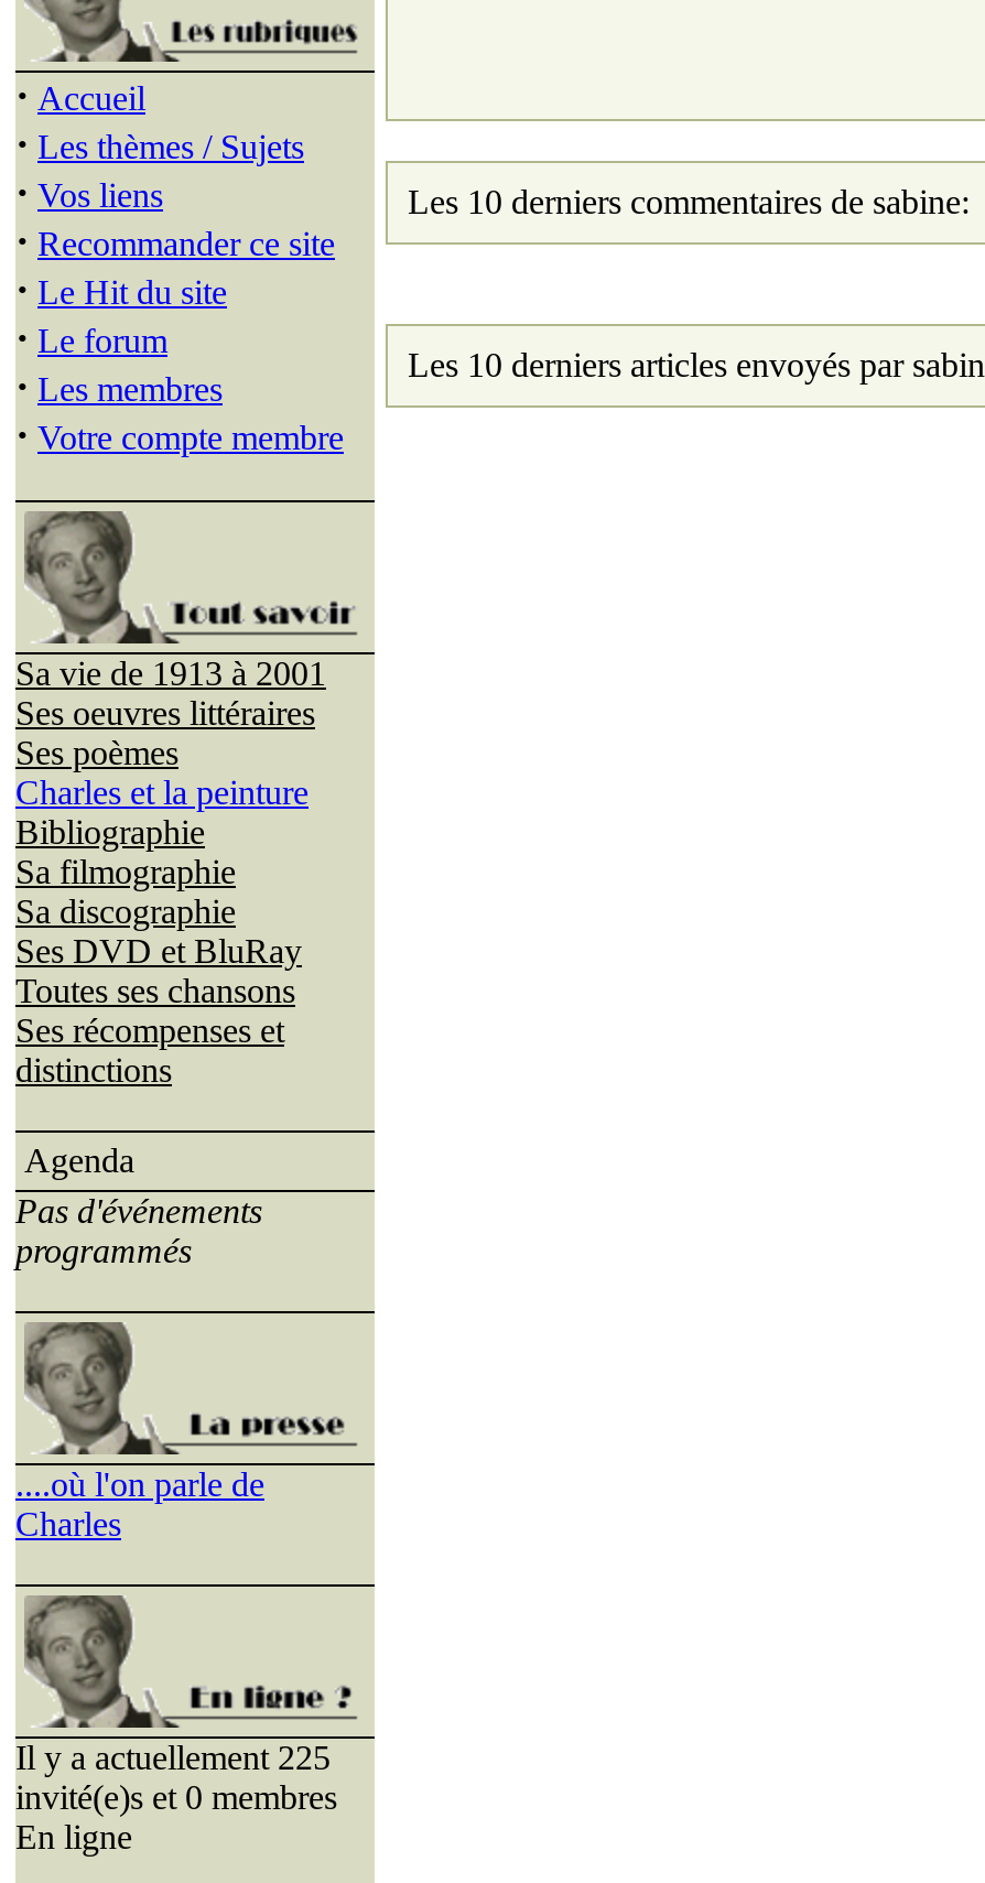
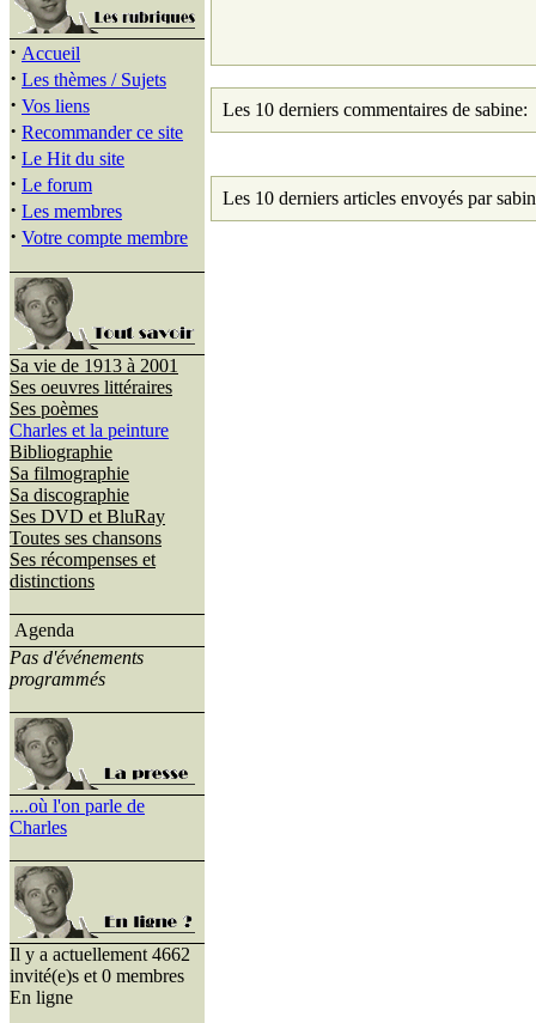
- Il y a actuellement 225
+ Il y a actuellement 4662
